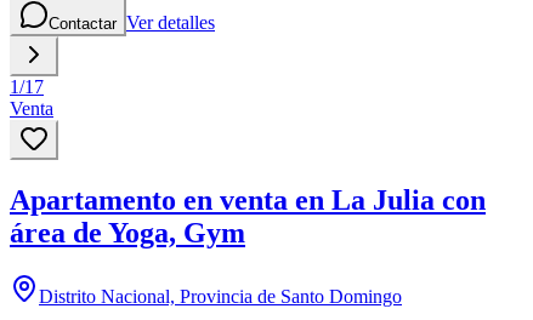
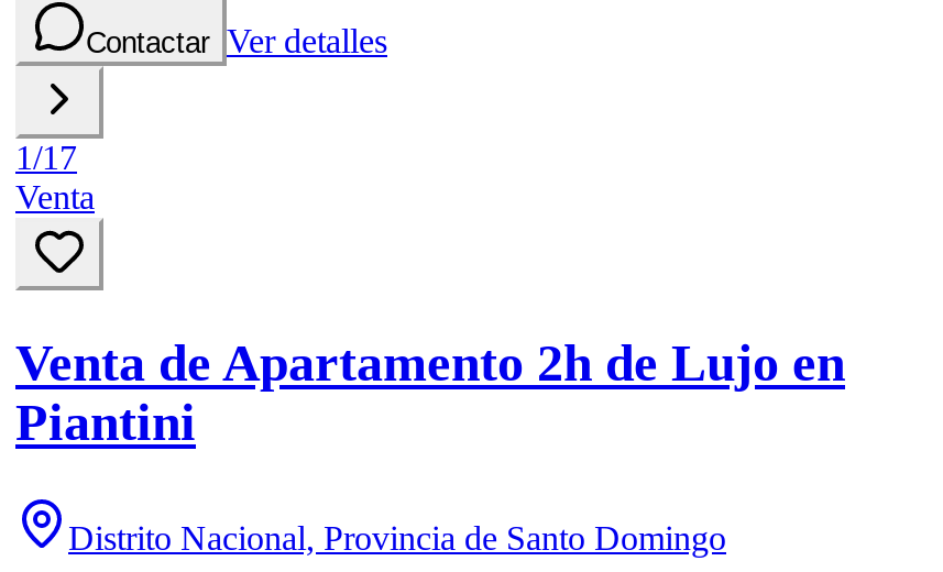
- Apartamento en venta en La Julia con
- área de Yoga, Gym
+ Venta de Apartamento 2h de Lujo en
+ Piantini
